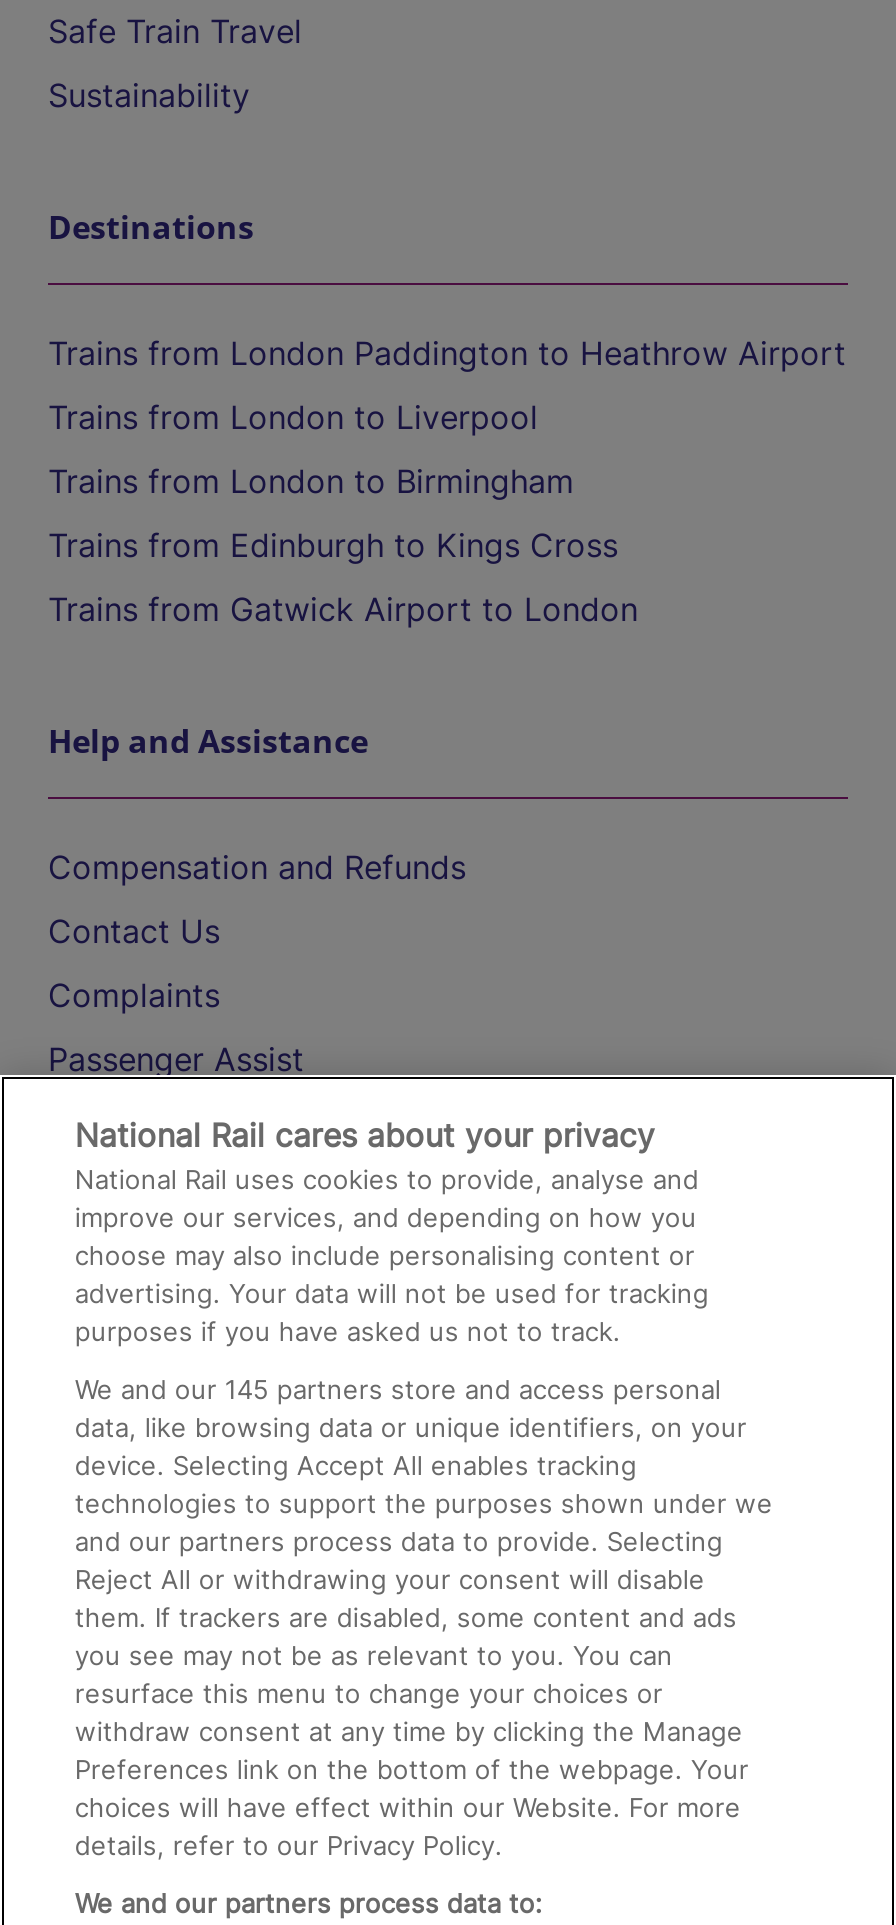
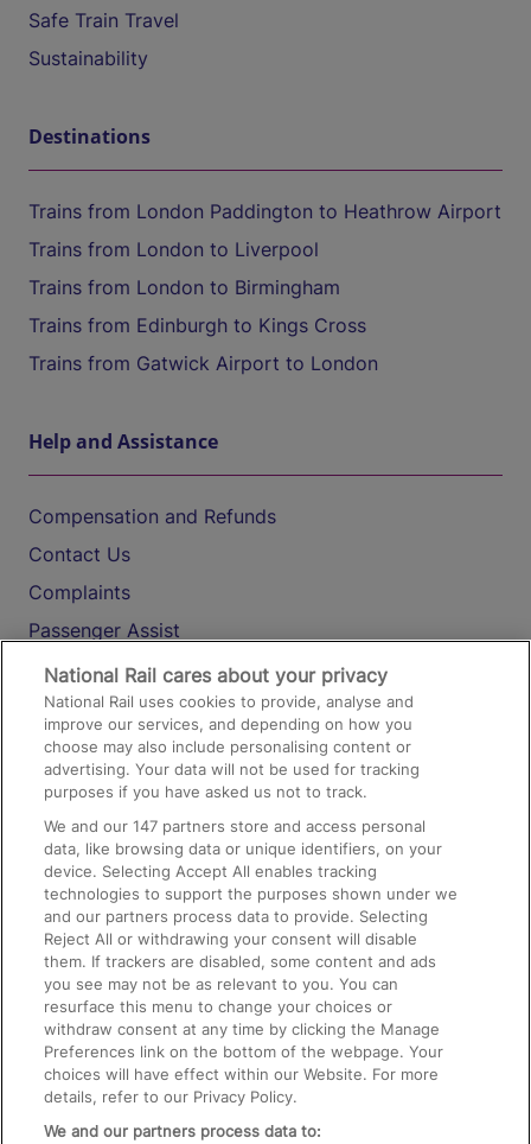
- We and our 145 partners store and access personal
+ We and our 147 partners store and access personal
